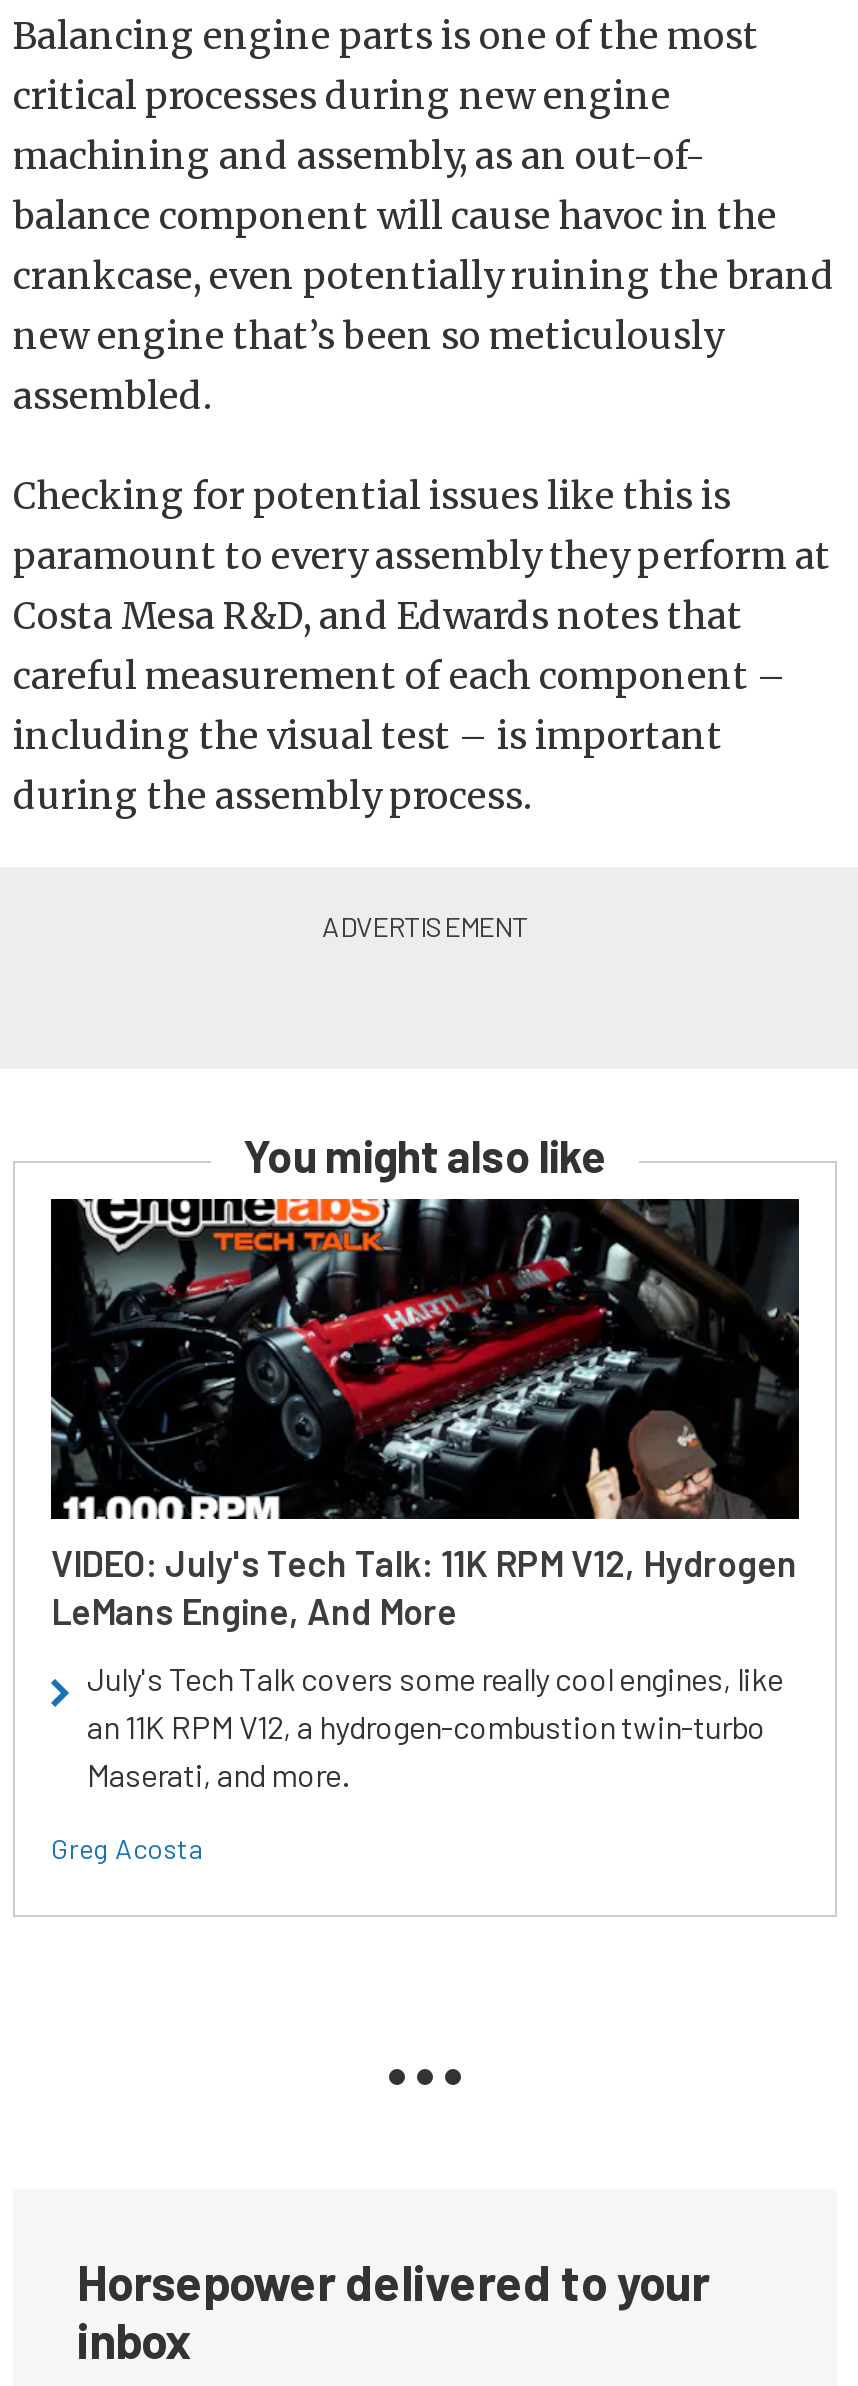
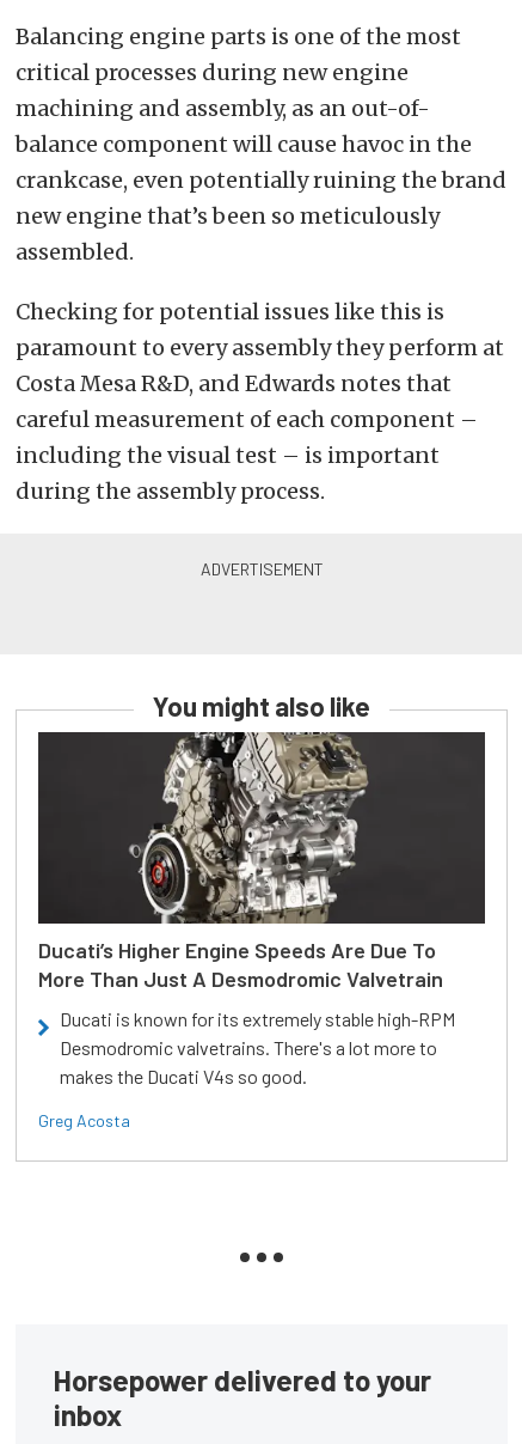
- [image]
- VIDEO: July's Tech Talk: 11K RPM V12, Hydrogen
- LeMans Engine, And More
+ [image]
+ Ducati’s Higher Engine Speeds Are Due To
+ More Than Just A Desmodromic Valvetrain

- July's Tech Talk covers some really cool engines, like
- an 11K RPM V12, a hydrogen-combustion twin-turbo
- Maserati, and more.
+ Ducati is known for its extremely stable high-RPM
+ Desmodromic valvetrains. There's a lot more to
+ makes the Ducati V4s so good.
